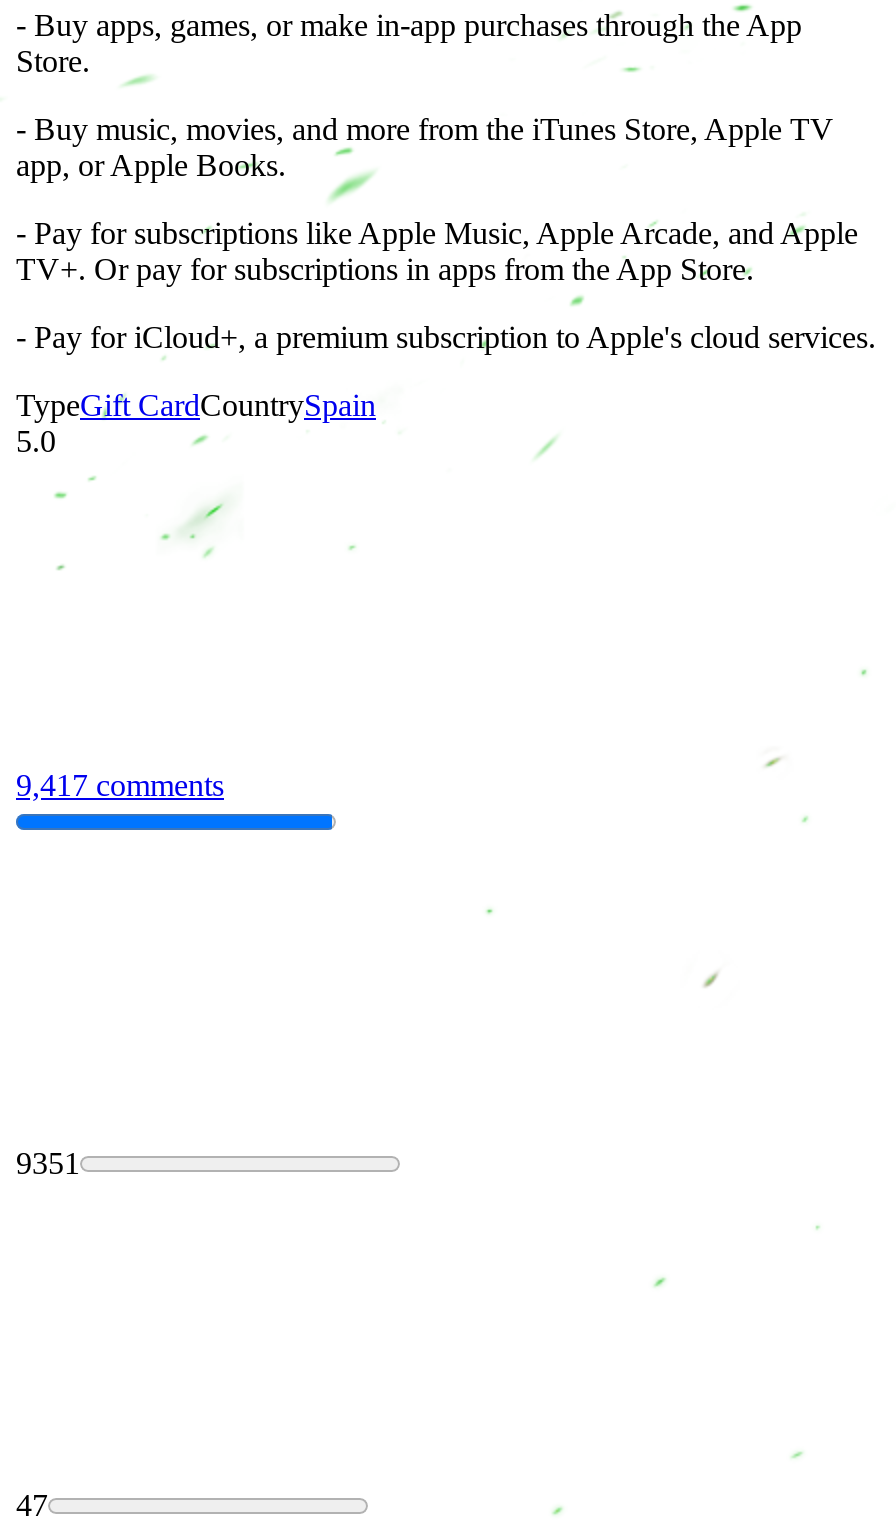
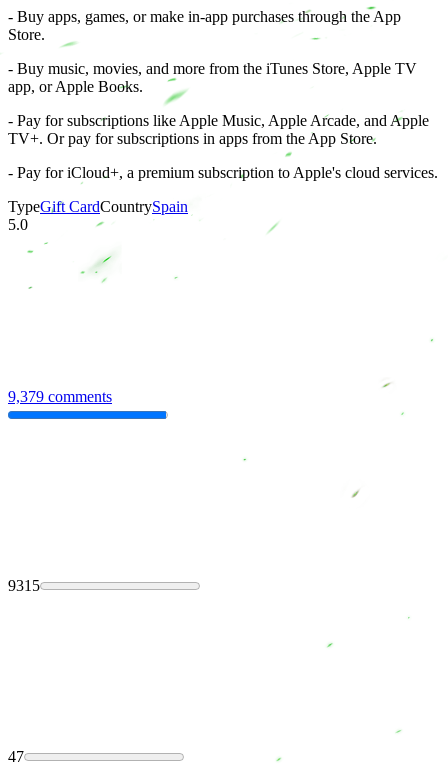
- 9,417 comments
+ 9,379 comments

- 9351
+ 9315
